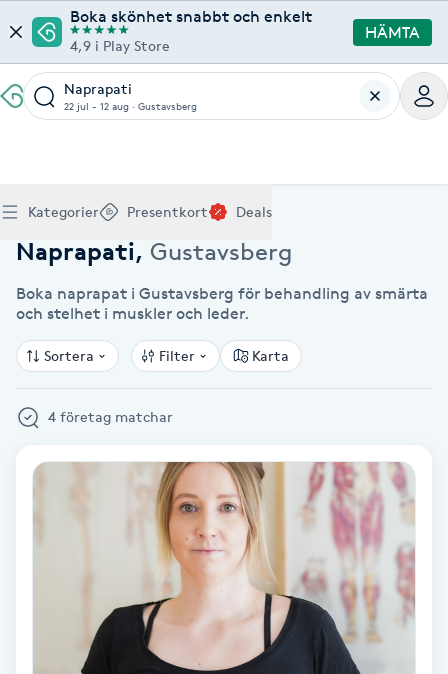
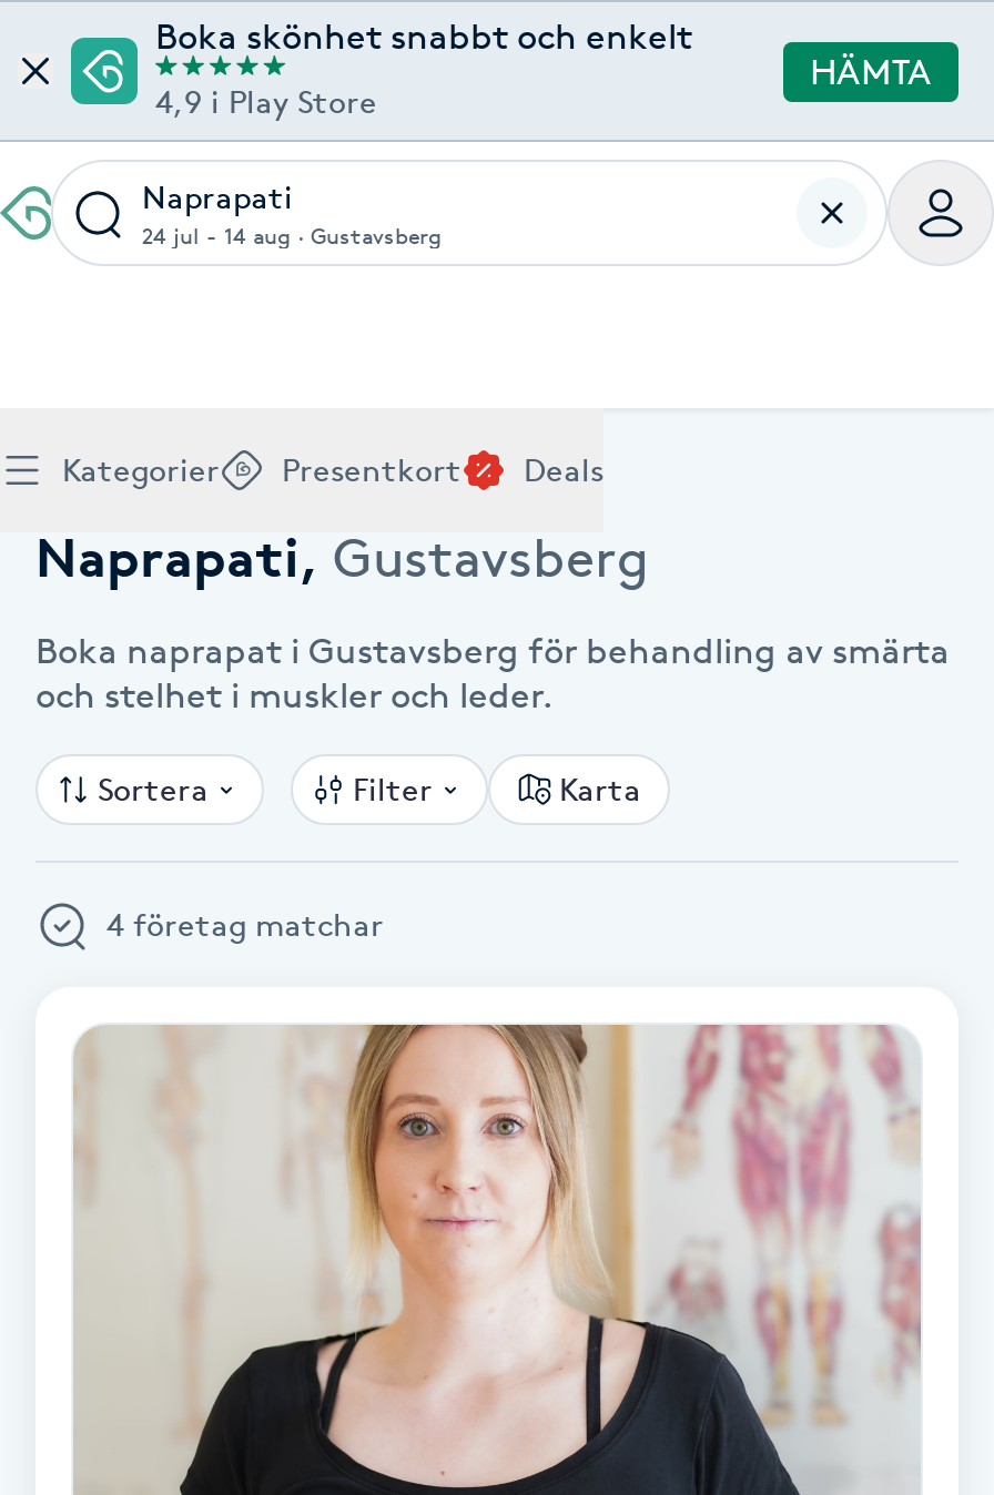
- 22 jul - 12 aug · Gustavsberg
+ 24 jul - 14 aug · Gustavsberg
